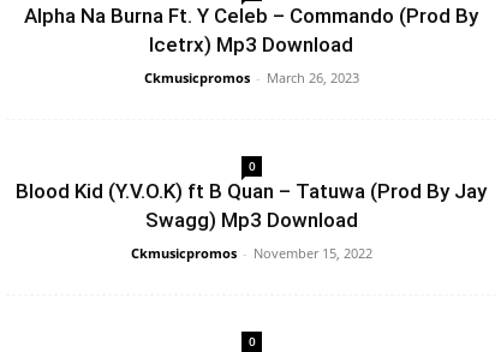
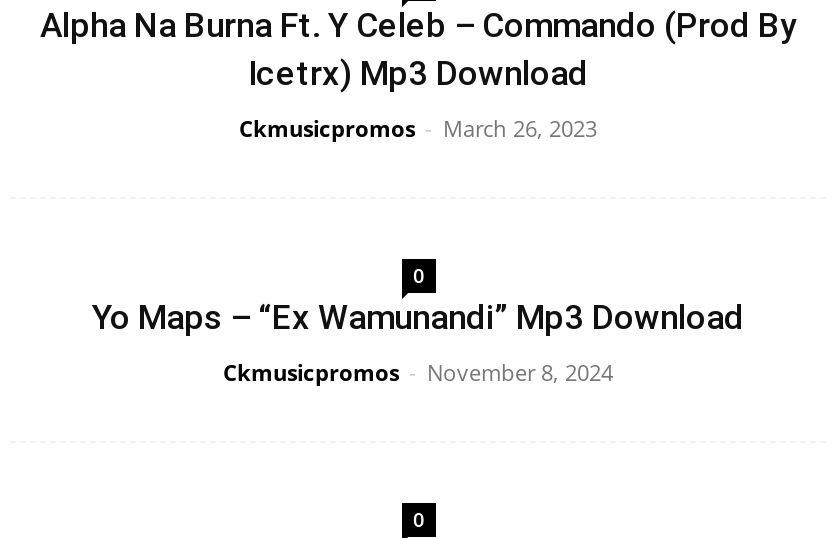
- Blood Kid (Y.V.O.K) ft B Quan – Tatuwa (Prod By Jay
- Swagg) Mp3 Download
+ Yo Maps – “Ex Wamunandi” Mp3 Download

- Ckmusicpromos - November 15, 2022
+ Ckmusicpromos - November 8, 2024
